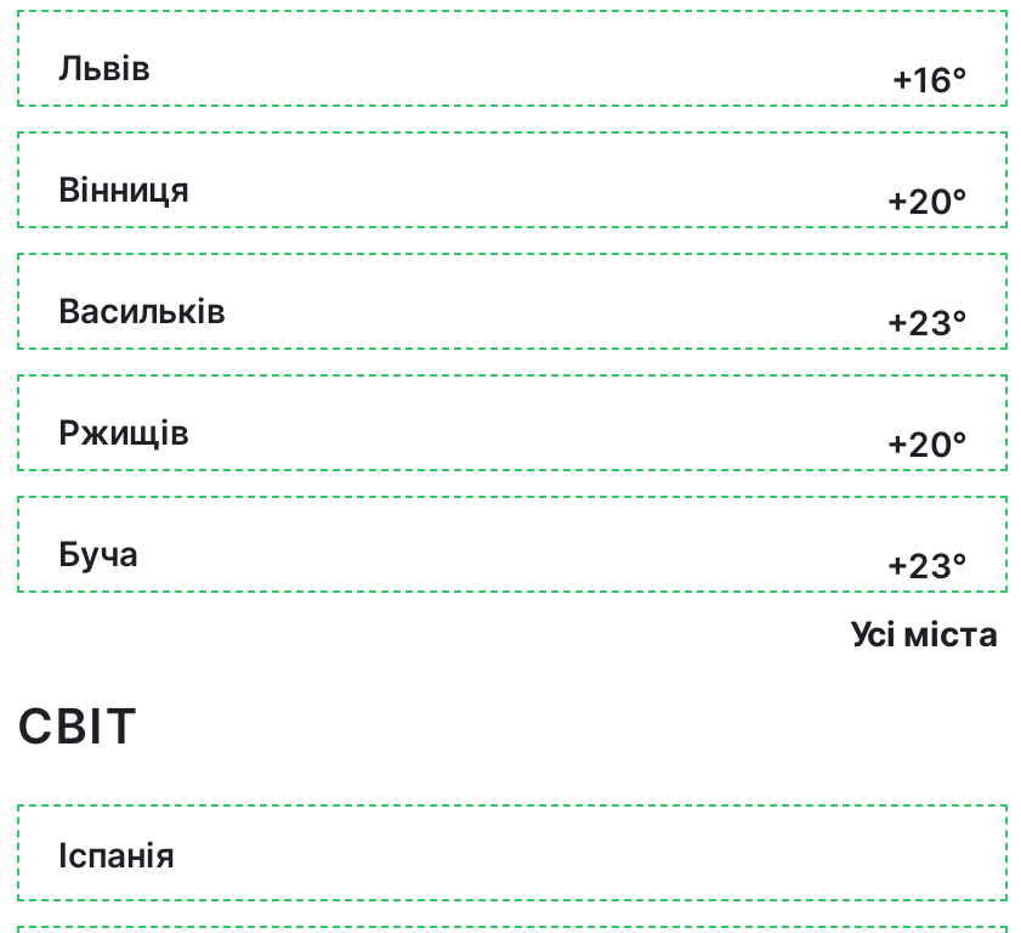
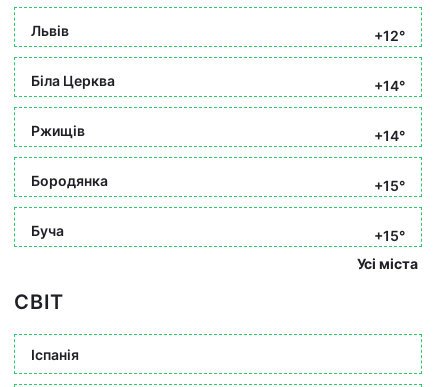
- +16°
- Вінниця
- +20°
- Васильків
- +23°
+ +12°
+ Біла Церква
+ +14°

moved up: Ржищів

- +20°
+ +14°
+ Бородянка
+ +15°

- +23°
+ +15°
